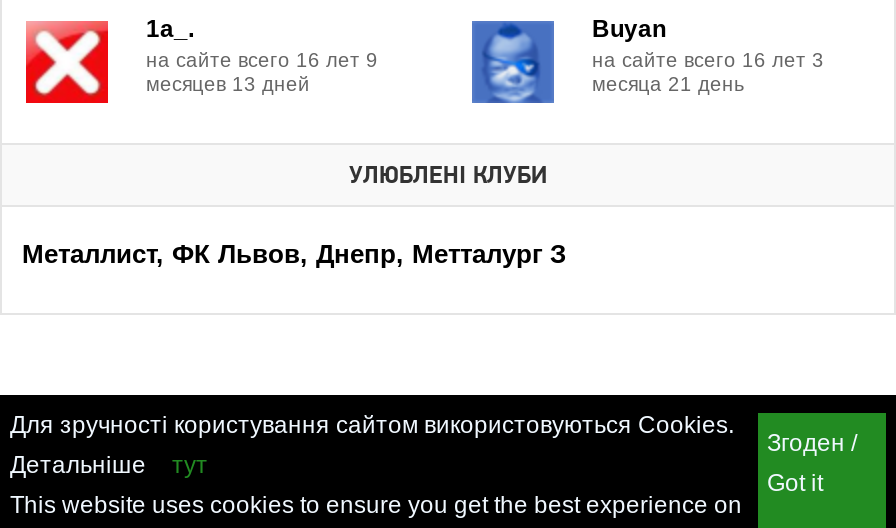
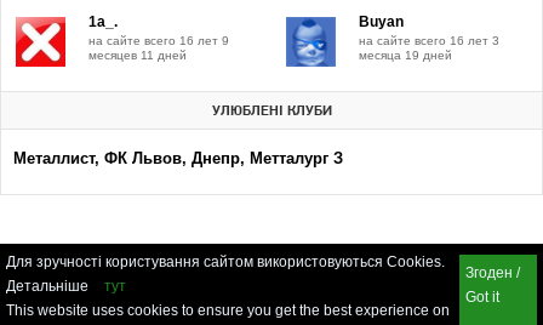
- месяцев 13 дней
+ месяцев 11 дней

- месяца 21 день
+ месяца 19 дней
